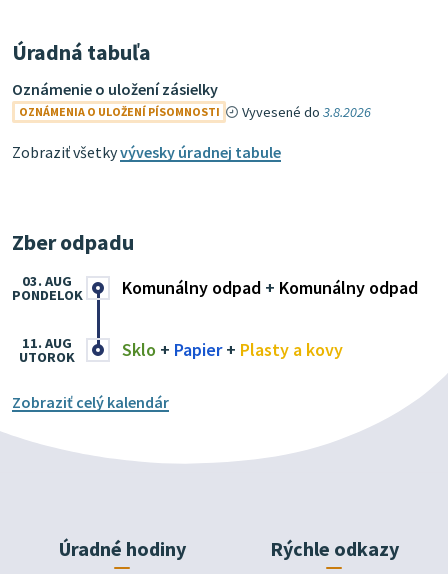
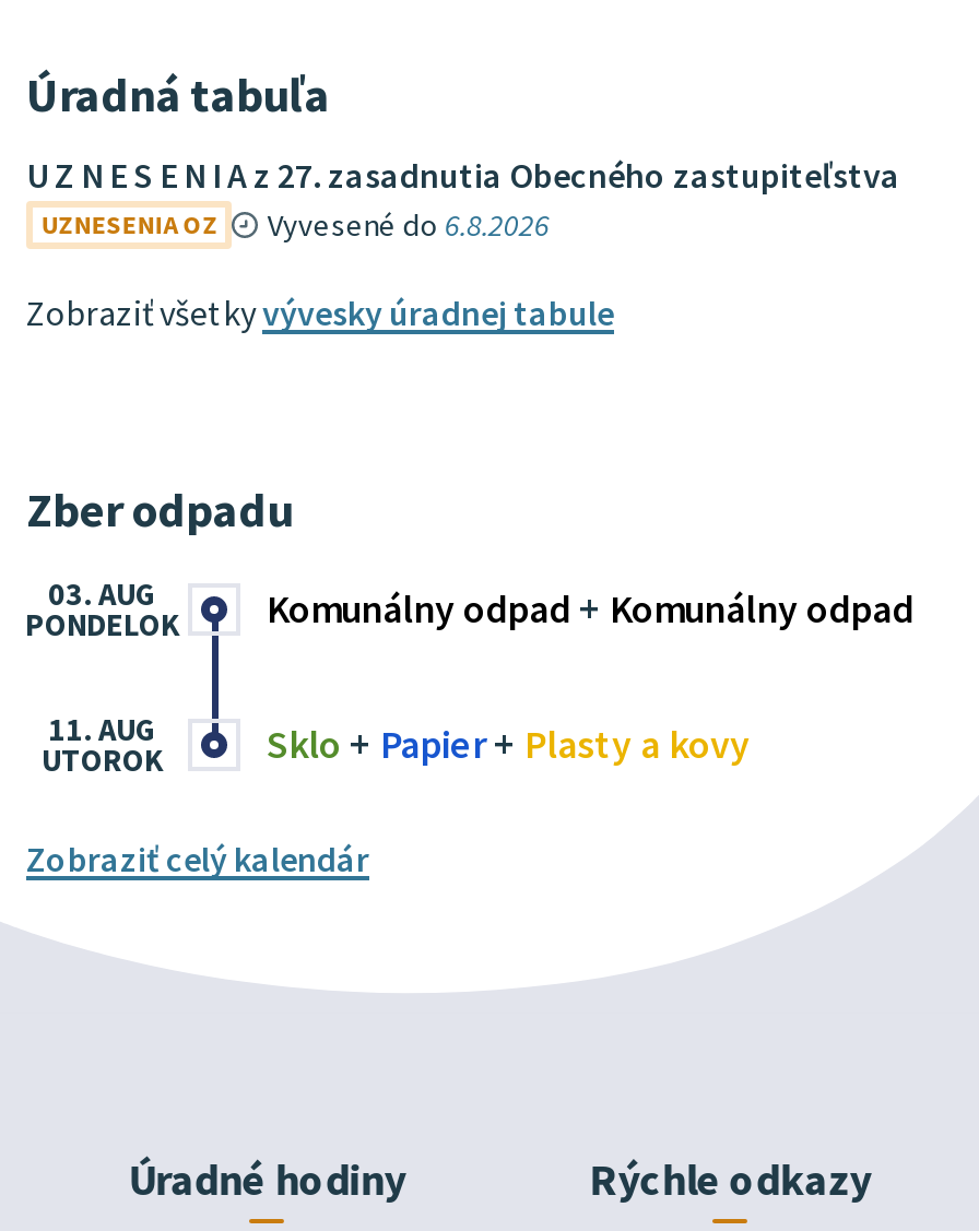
- Oznámenie o uložení zásielky
- OZNÁMENIA O ULOŽENÍ PÍSOMNOSTI
- Vyvesené do 3.8.2026
+ U Z N E S E N I A z 27. zasadnutia Obecného zastupiteľstva
+ UZNESENIA OZ
+ Vyvesené do 6.8.2026
